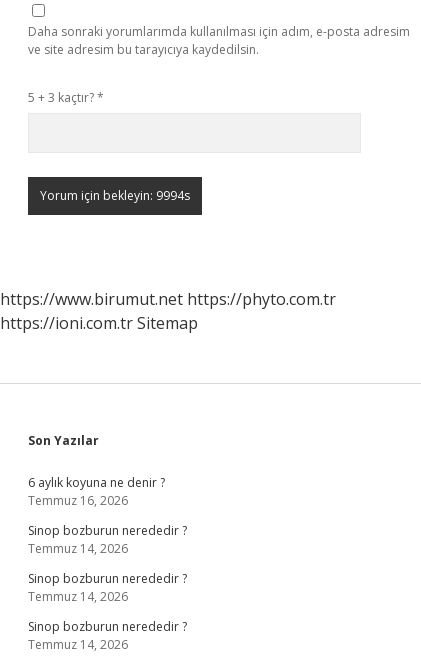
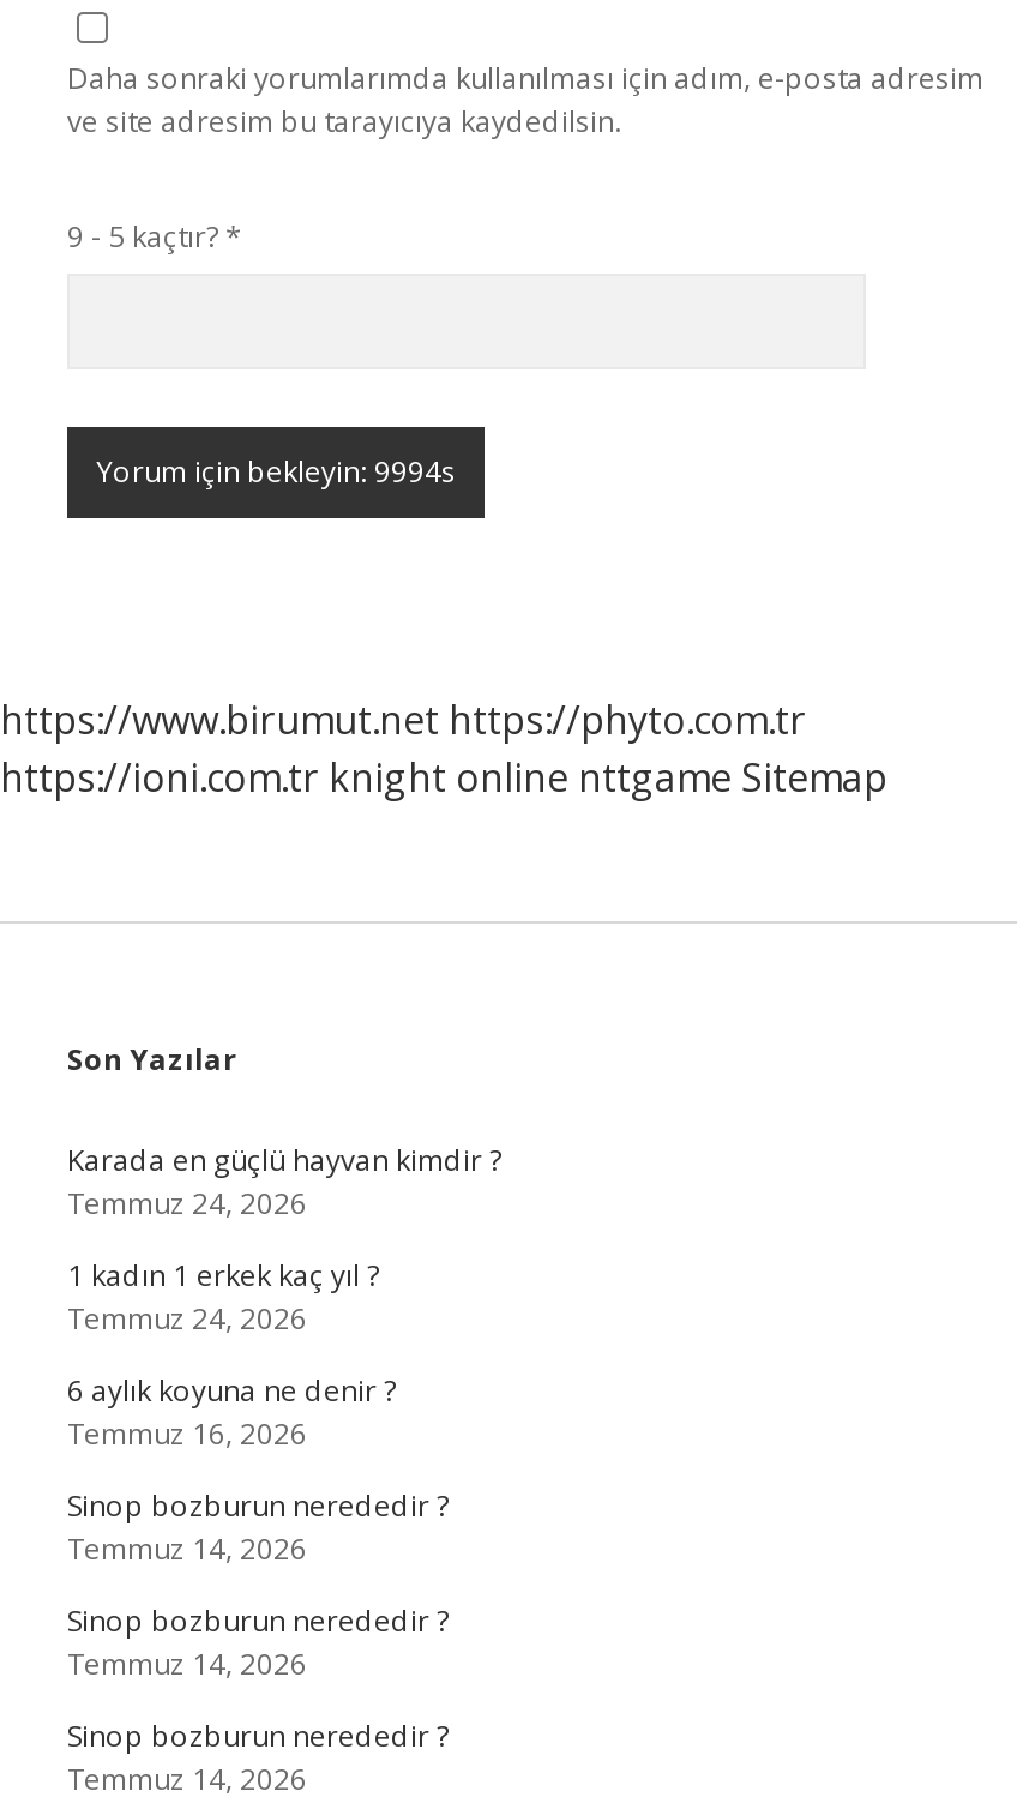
- 5 + 3 kaçtır? *
+ 9 - 5 kaçtır? *

- https://ioni.com.tr Sitemap
+ https://ioni.com.tr knight online nttgame Sitemap

+ Karada en güçlü hayvan kimdir ?
+ Temmuz 24, 2026
+ 1 kadın 1 erkek kaç yıl ?
+ Temmuz 24, 2026
